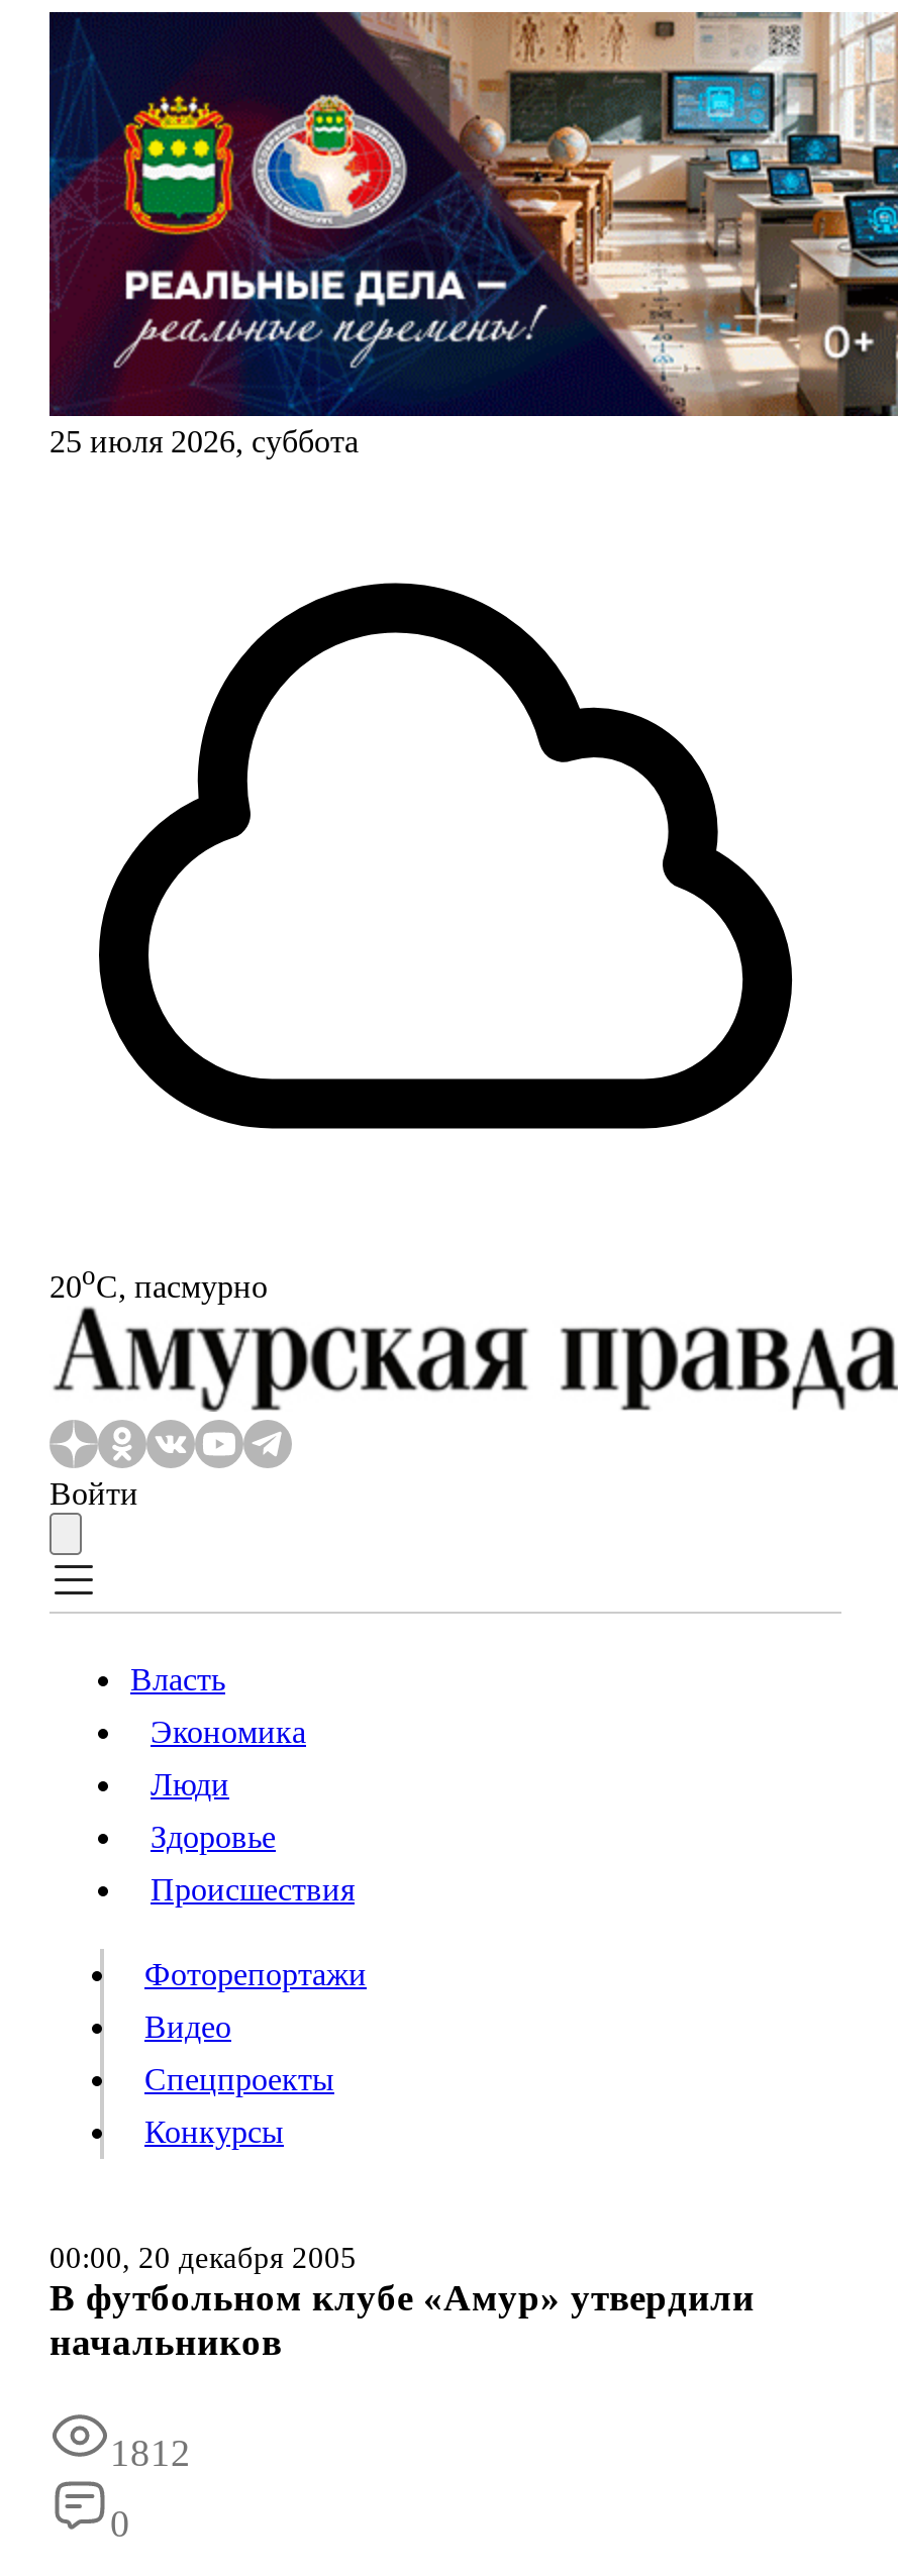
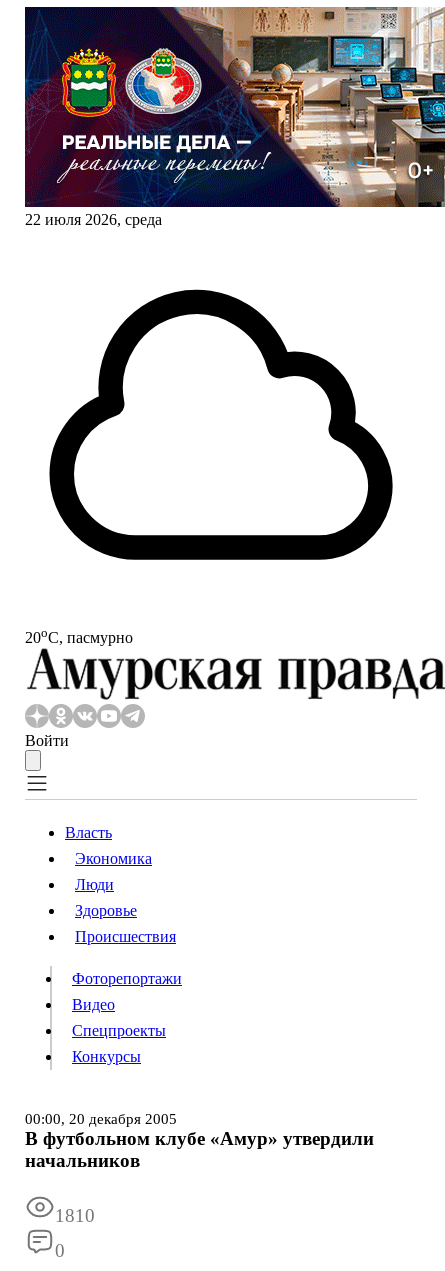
- 25 июля 2026, суббота
+ 22 июля 2026, среда

- 1812
+ 1810
